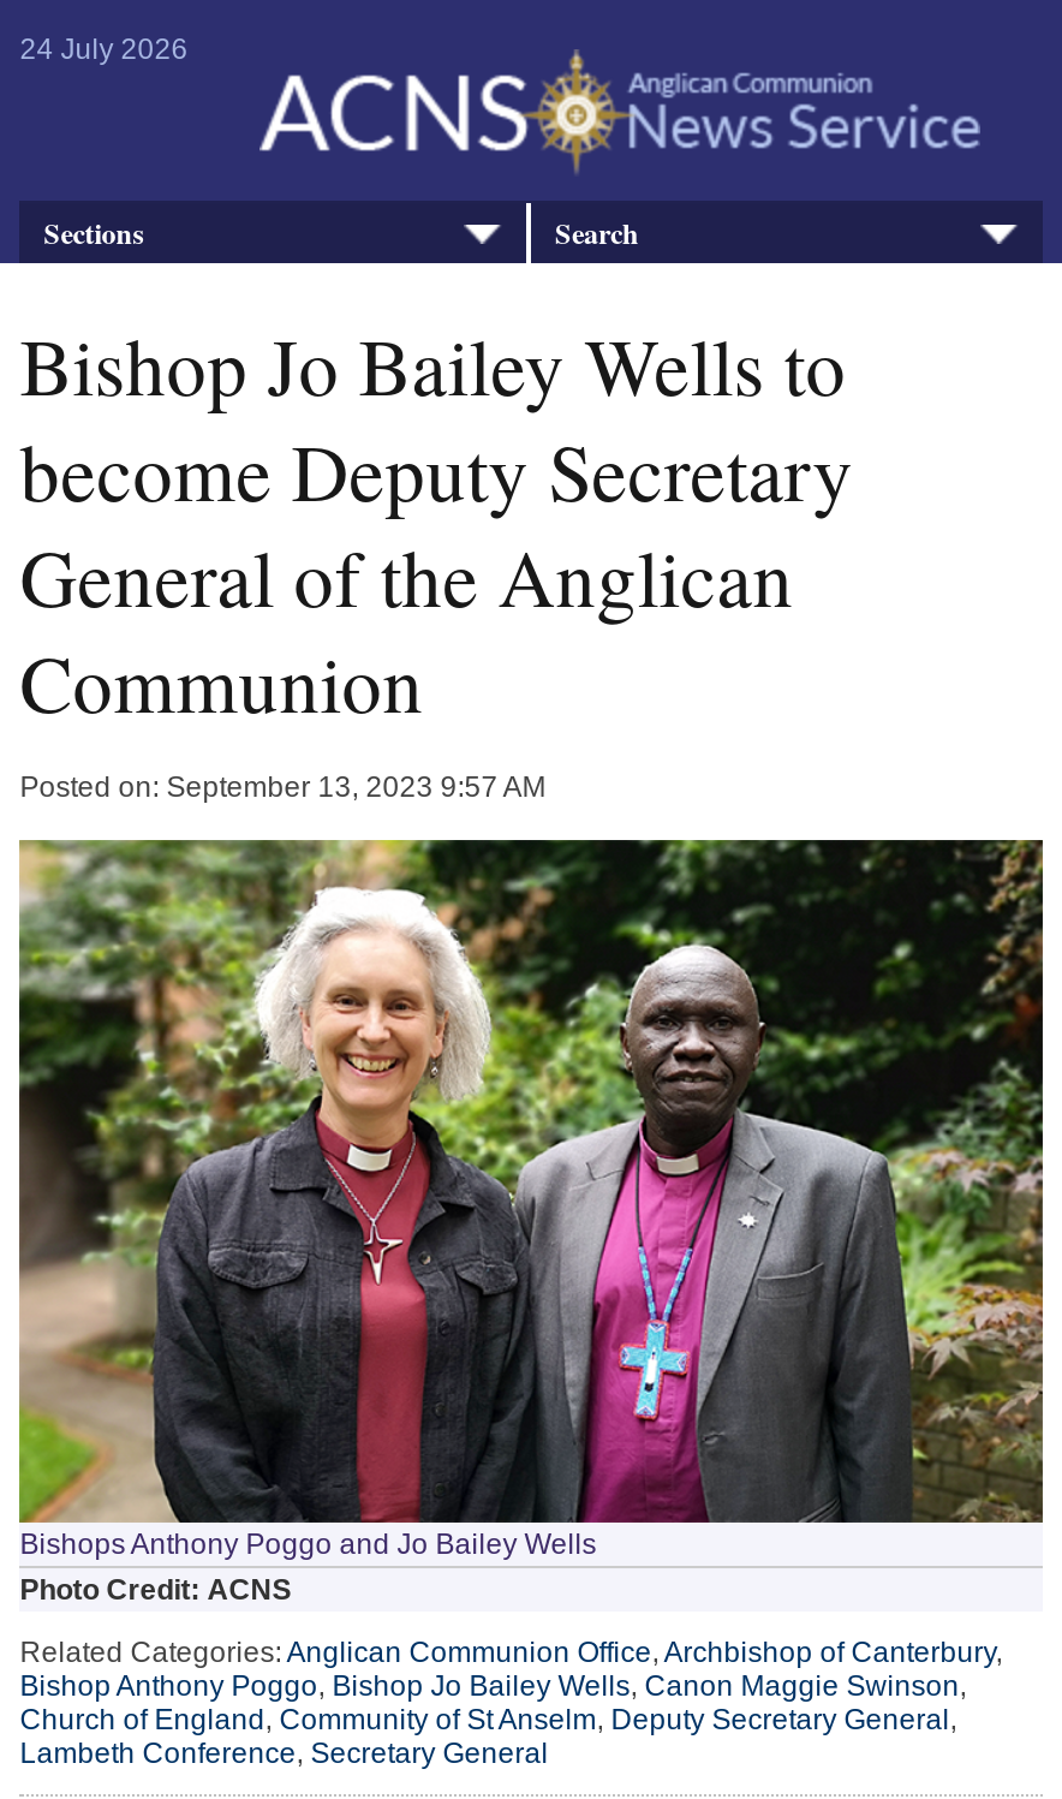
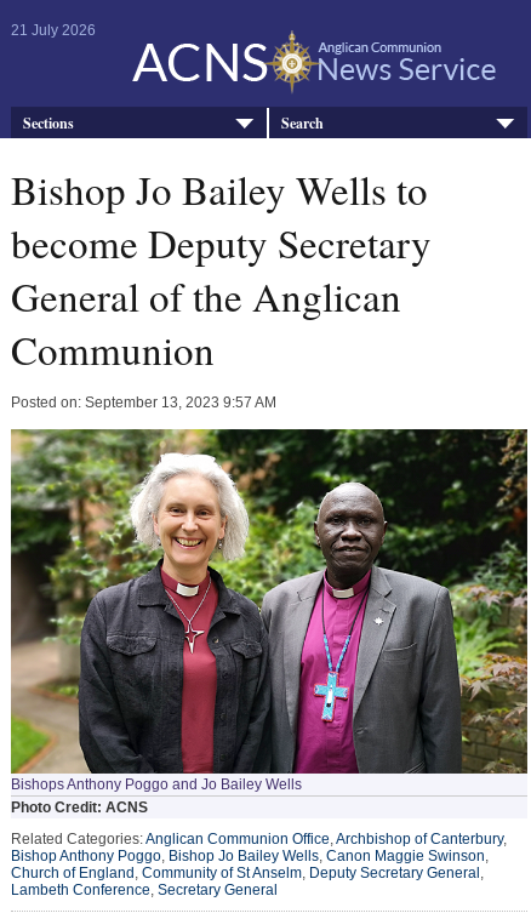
- 24 July 2026
+ 21 July 2026
